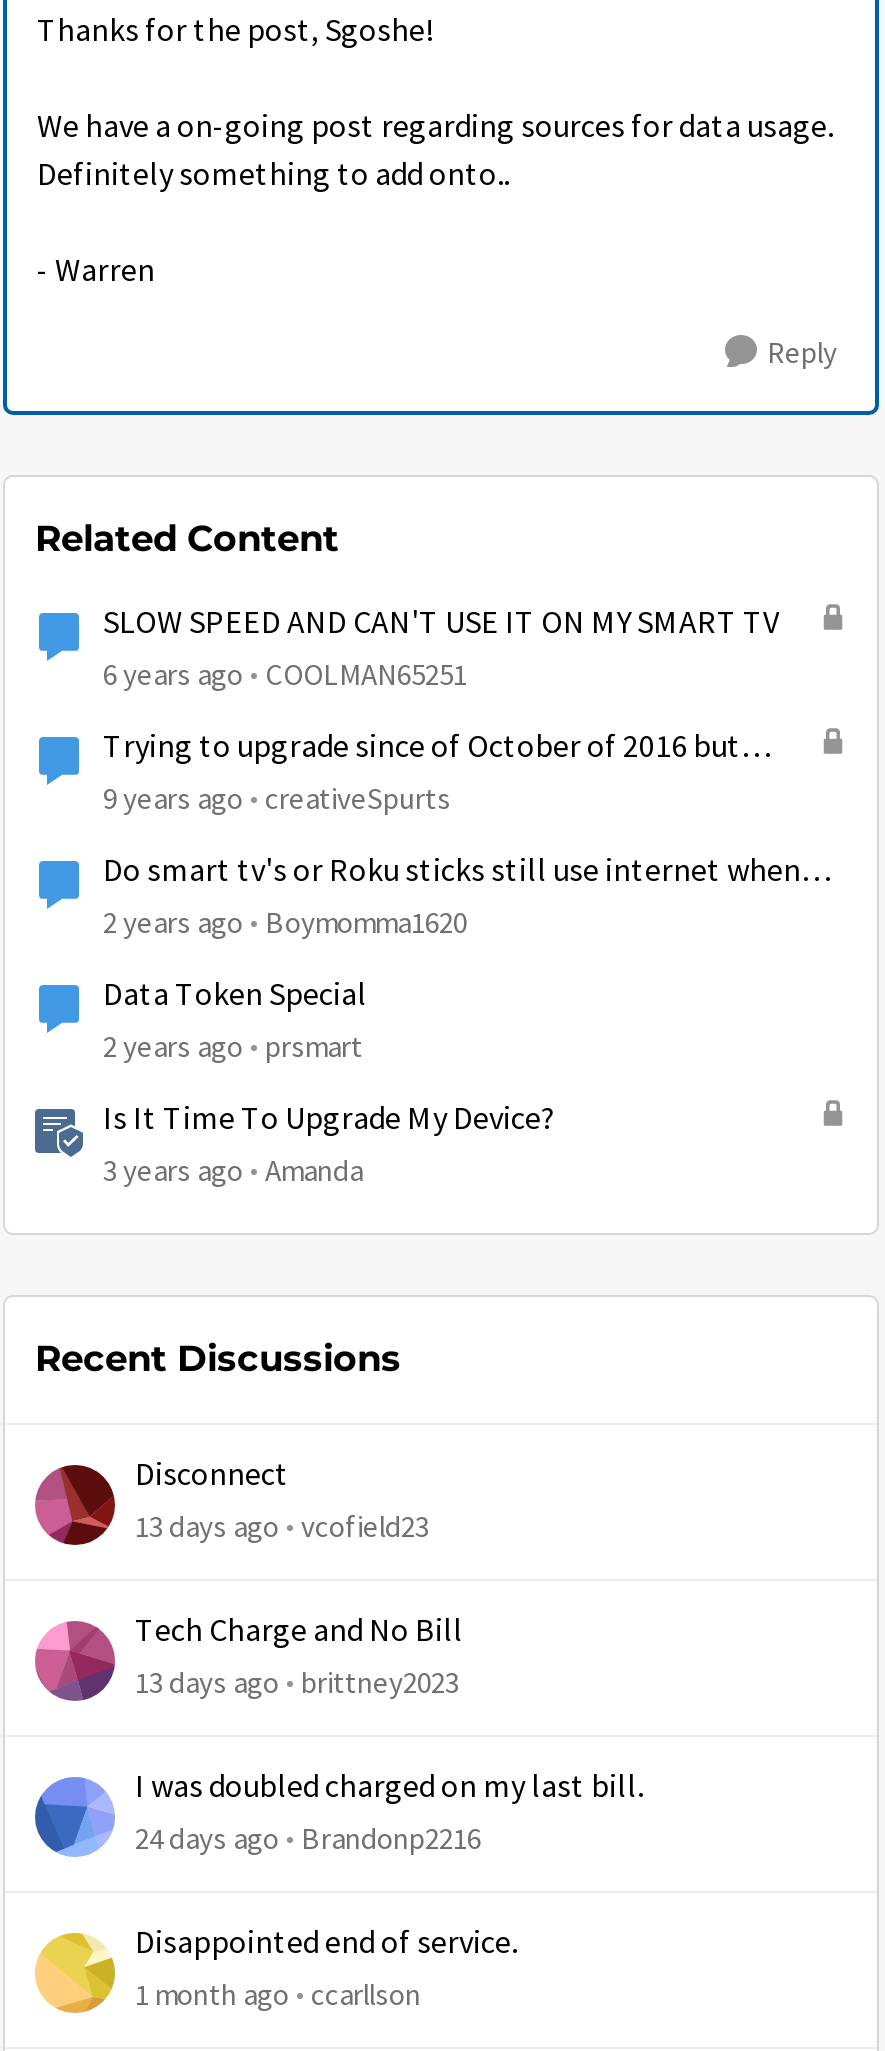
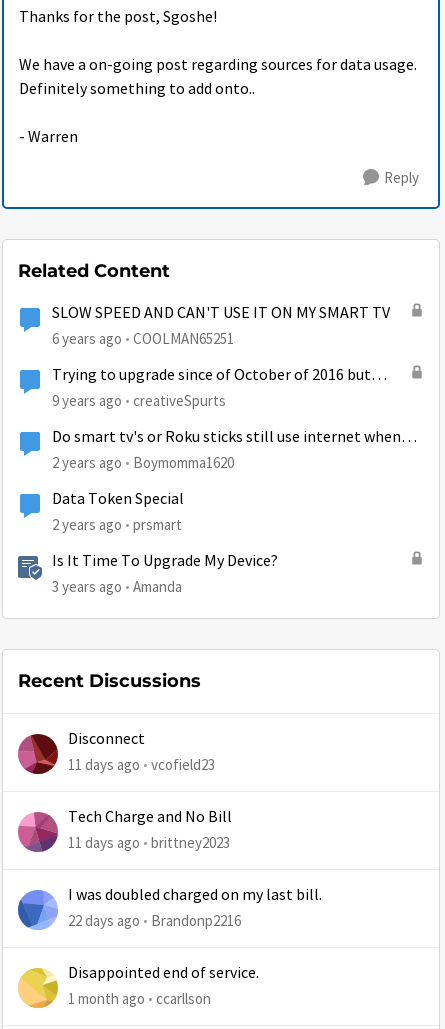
- 13 days ago vcofield23
+ 11 days ago vcofield23

- 13 days ago brittney2023
+ 11 days ago brittney2023

- 24 days ago Brandonp2216
+ 22 days ago Brandonp2216
